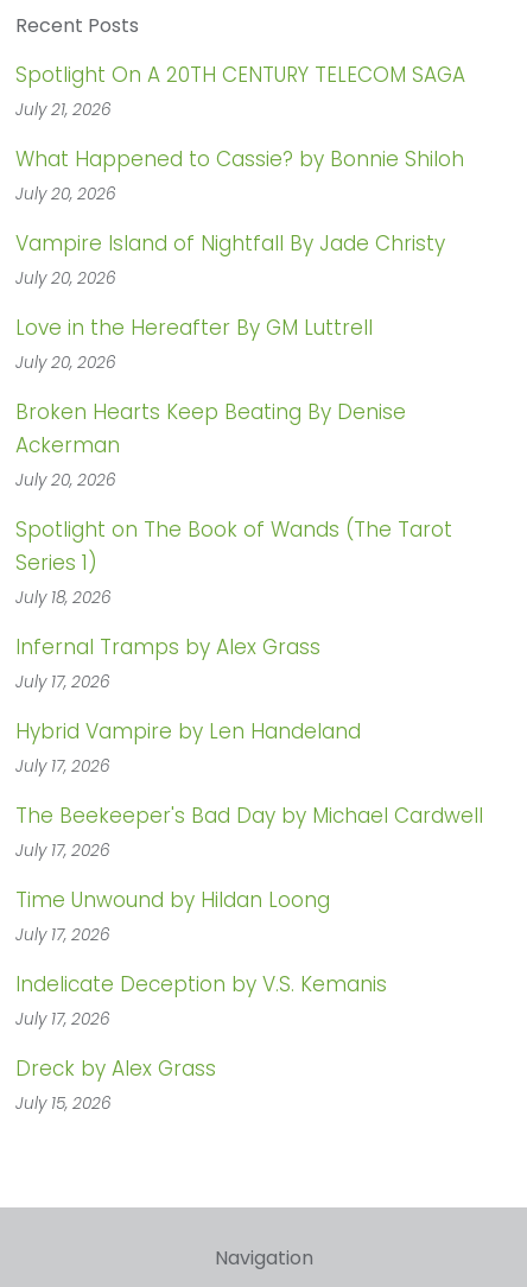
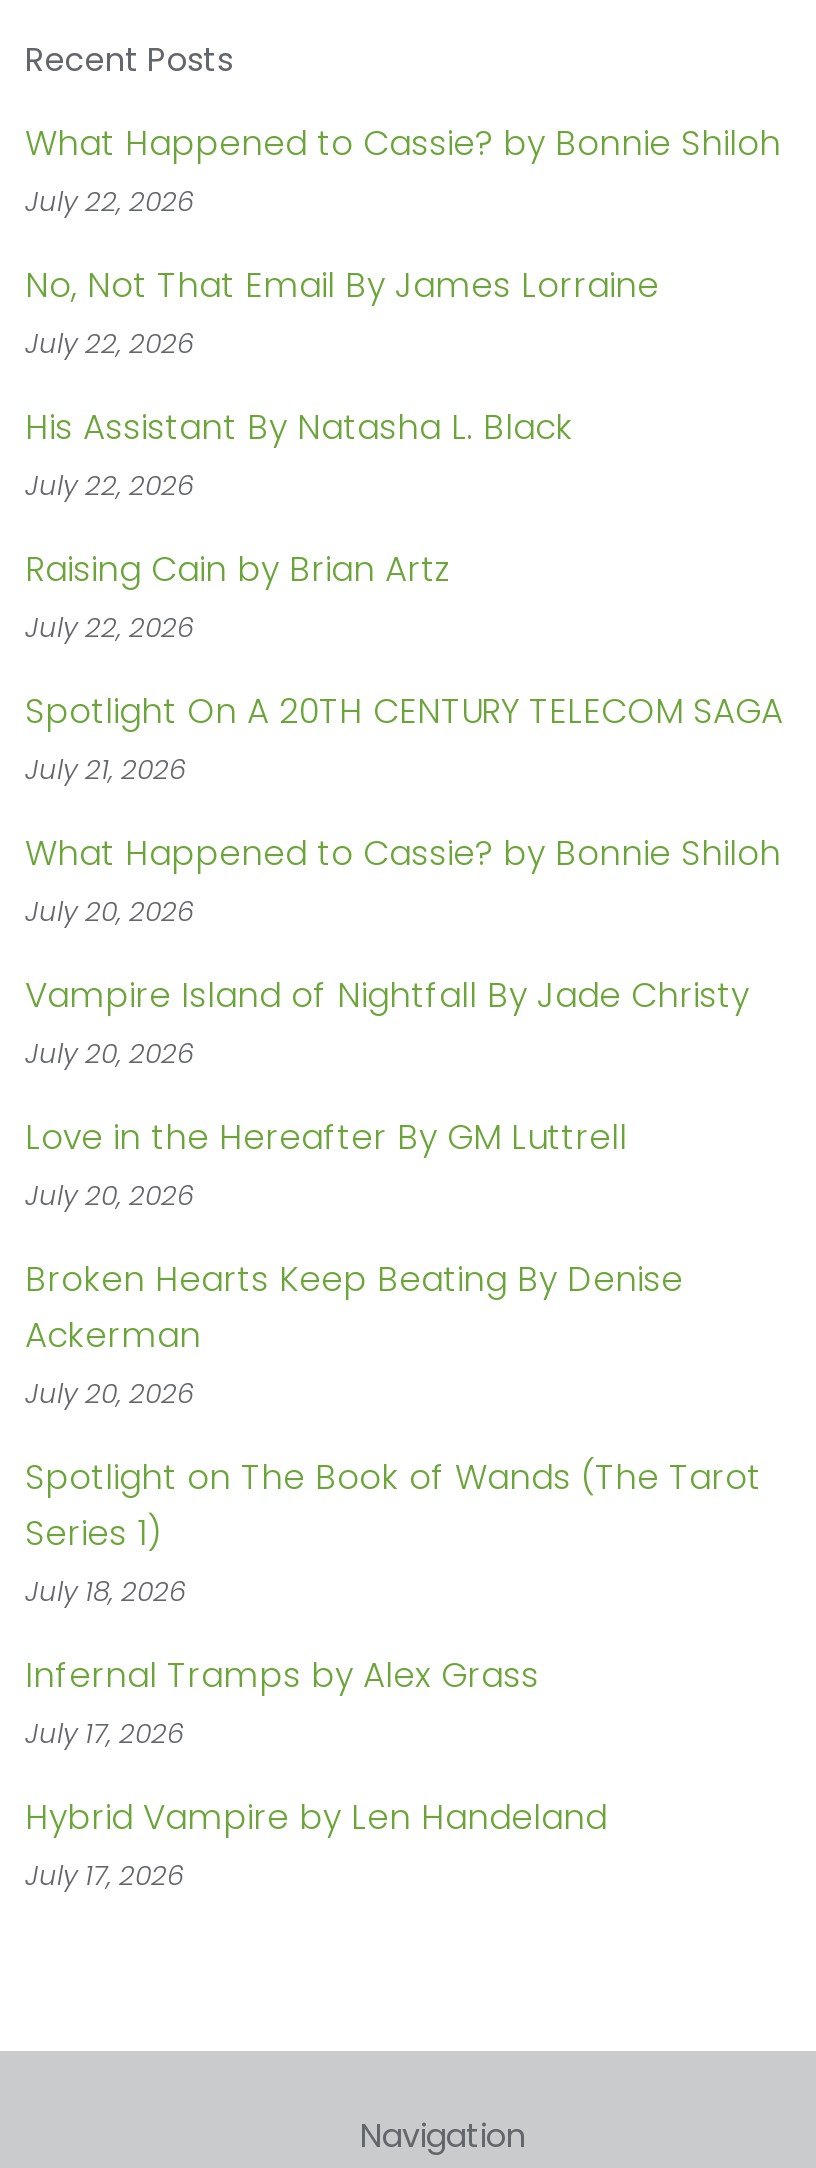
+ What Happened to Cassie? by Bonnie Shiloh
+ July 22, 2026
+ No, Not That Email By James Lorraine
+ July 22, 2026
+ His Assistant By Natasha L. Black
+ July 22, 2026
+ Raising Cain by Brian Artz
+ July 22, 2026

moved down: Spotlight On A 20TH CENTURY TELECOM SAGA | July 21, 2026 | What Happened to Cassie? by Bonnie Shiloh | ... | Hybrid Vampire by Len Handeland | July 17, 2026

- The Beekeeper's Bad Day by Michael Cardwell
- July 17, 2026
- Time Unwound by Hildan Loong
- July 17, 2026
- Indelicate Deception by V.S. Kemanis
- July 17, 2026
- Dreck by Alex Grass
- July 15, 2026
